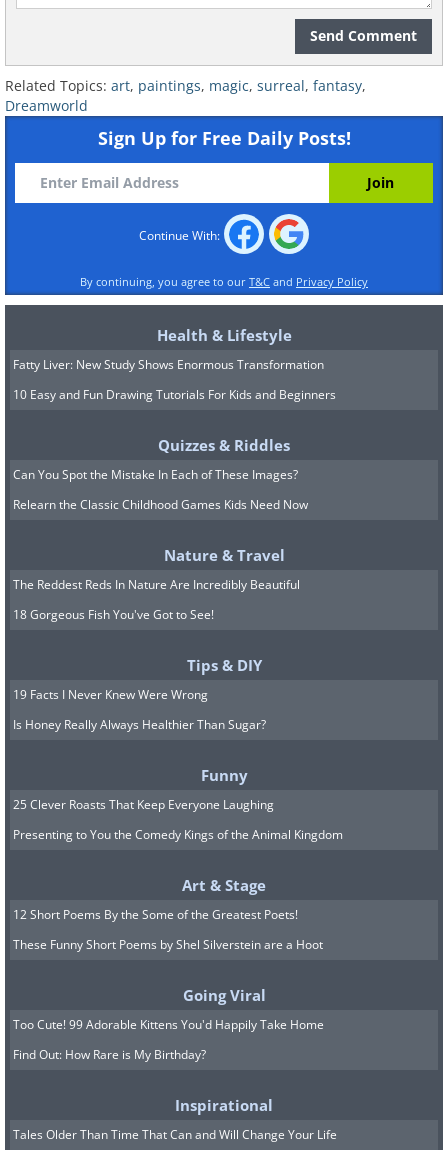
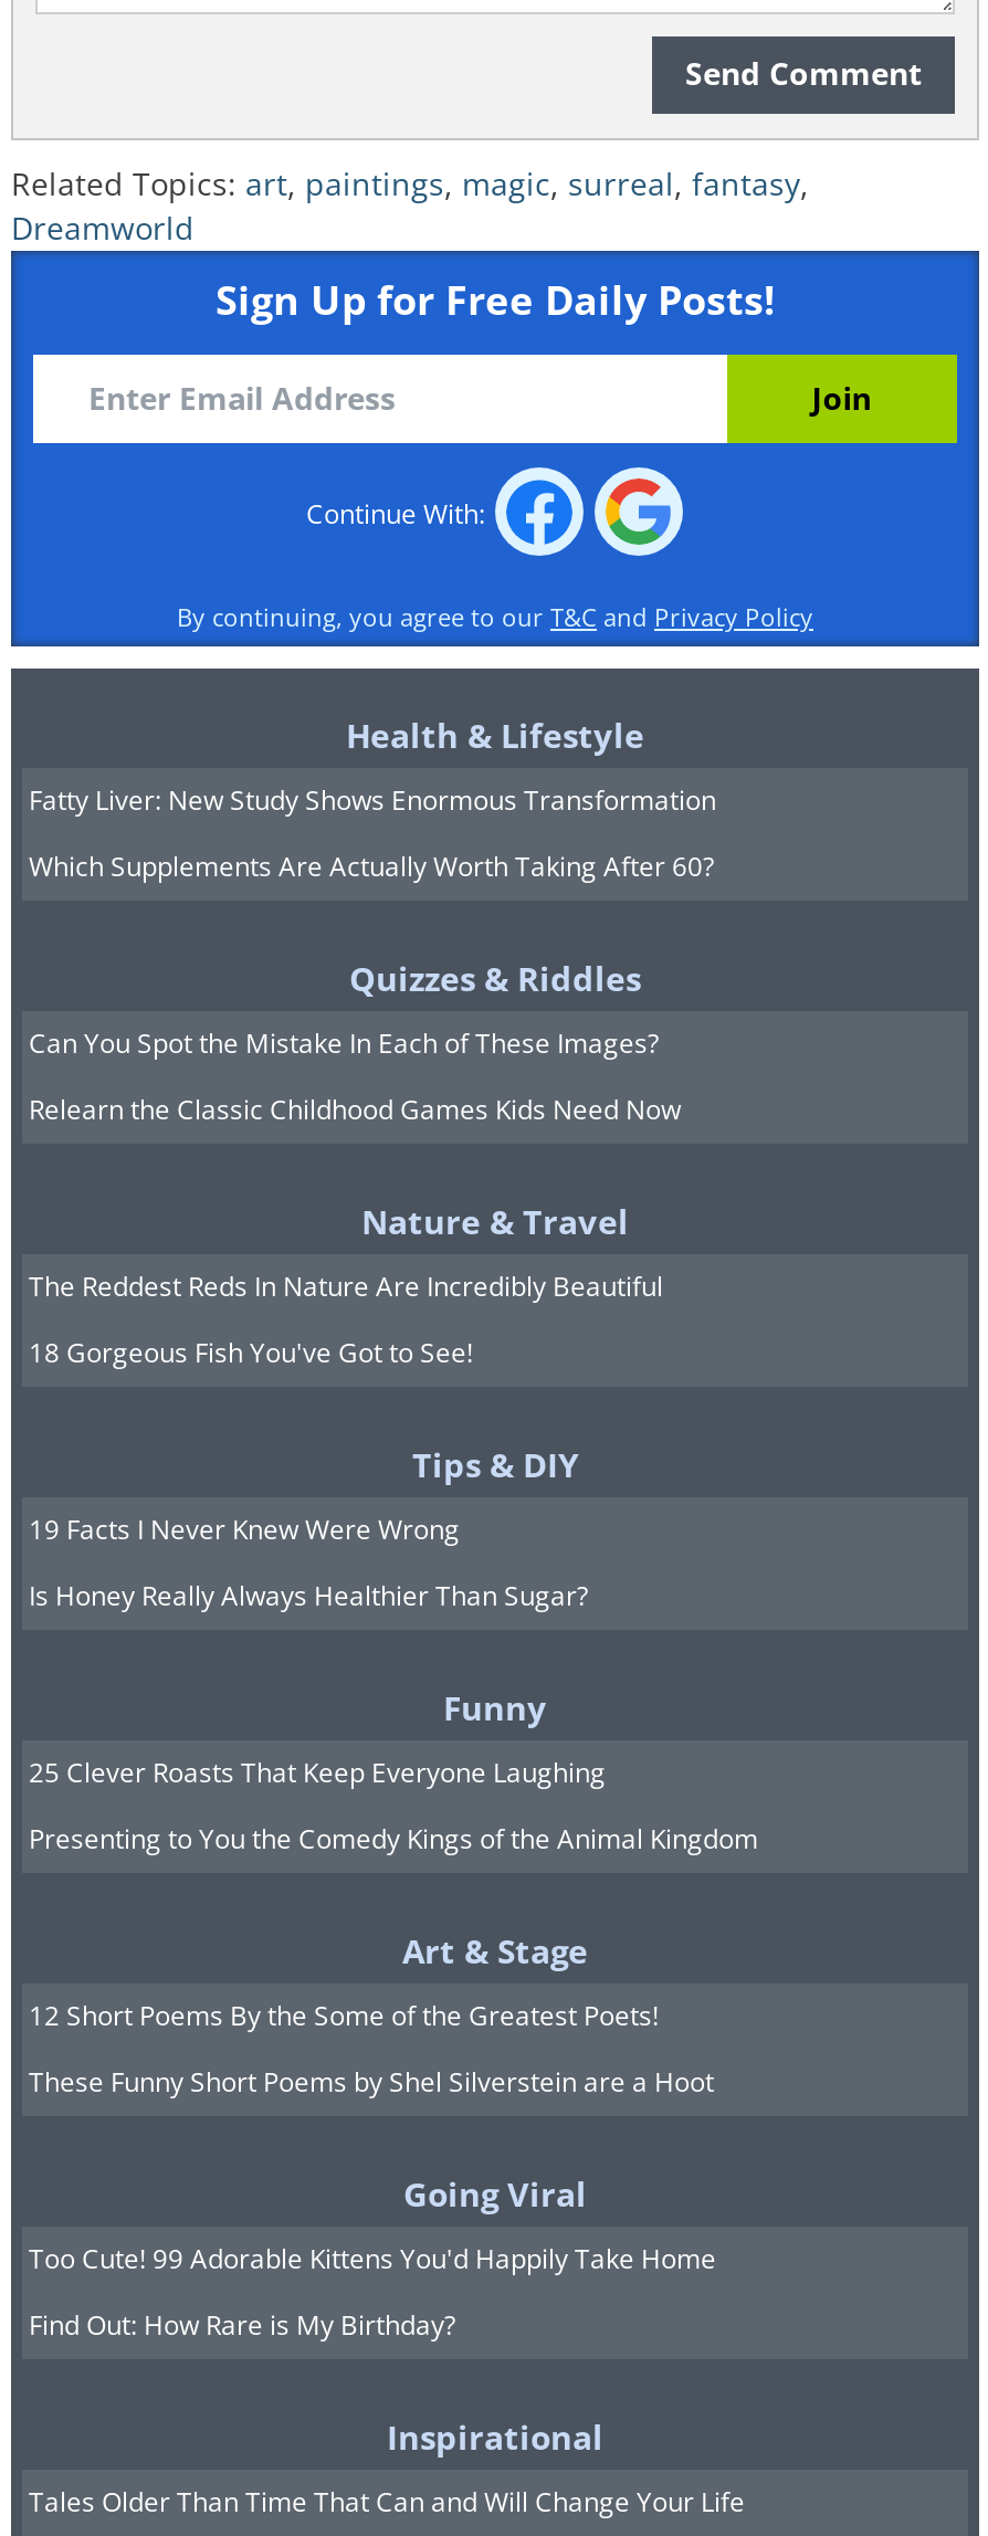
- 10 Easy and Fun Drawing Tutorials For Kids and Beginners
+ Which Supplements Are Actually Worth Taking After 60?
